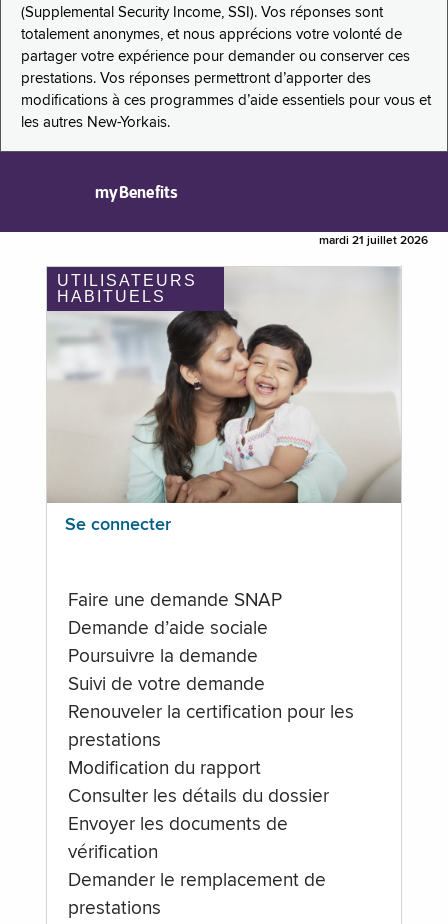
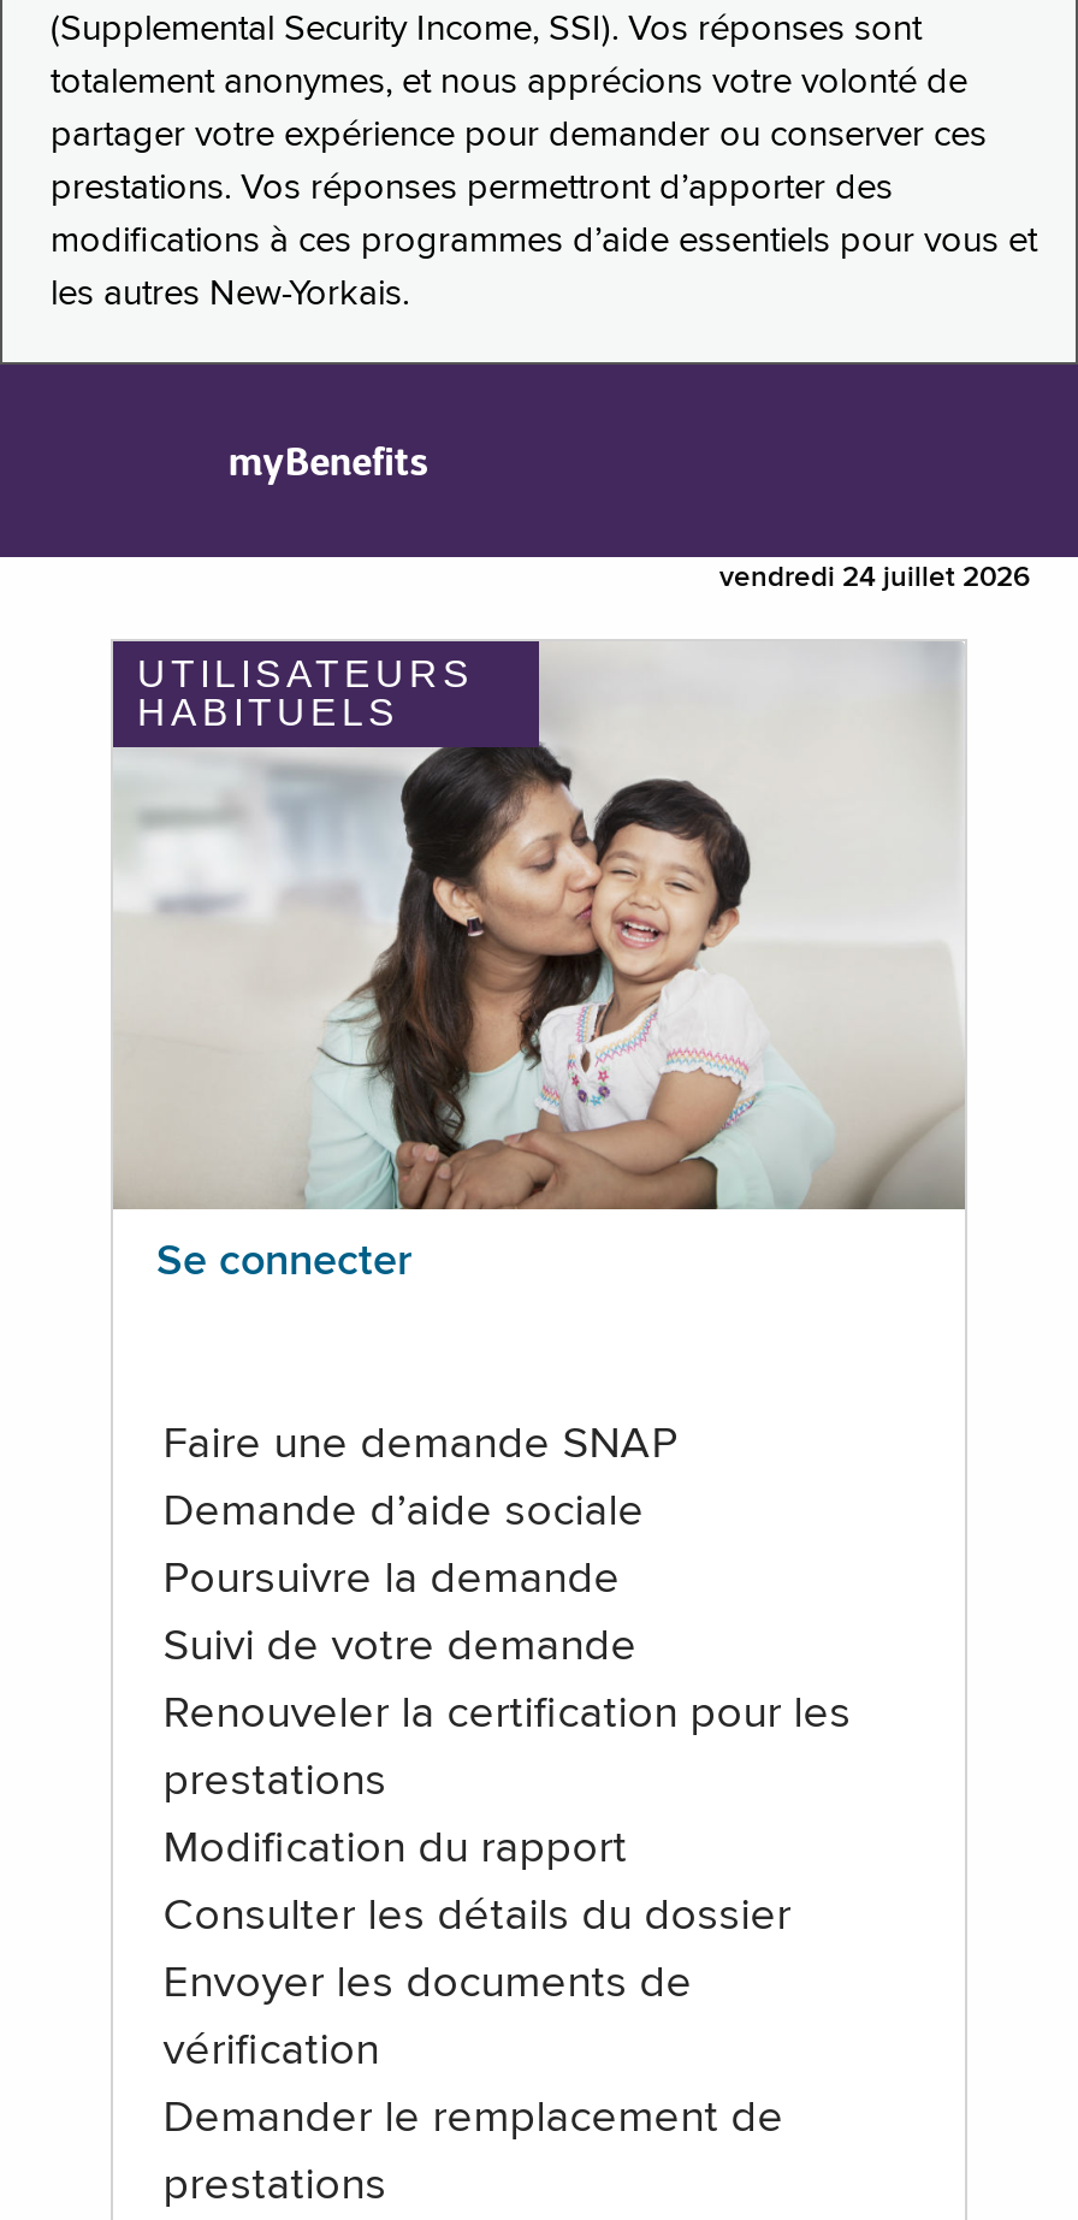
- mardi 21 juillet 2026
+ vendredi 24 juillet 2026
